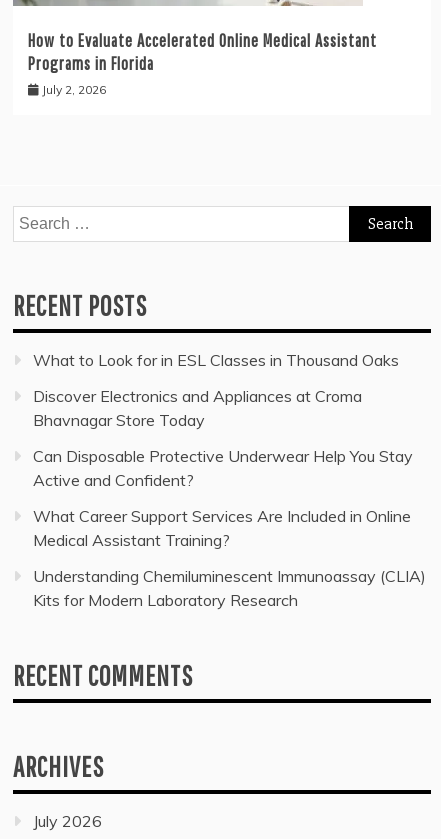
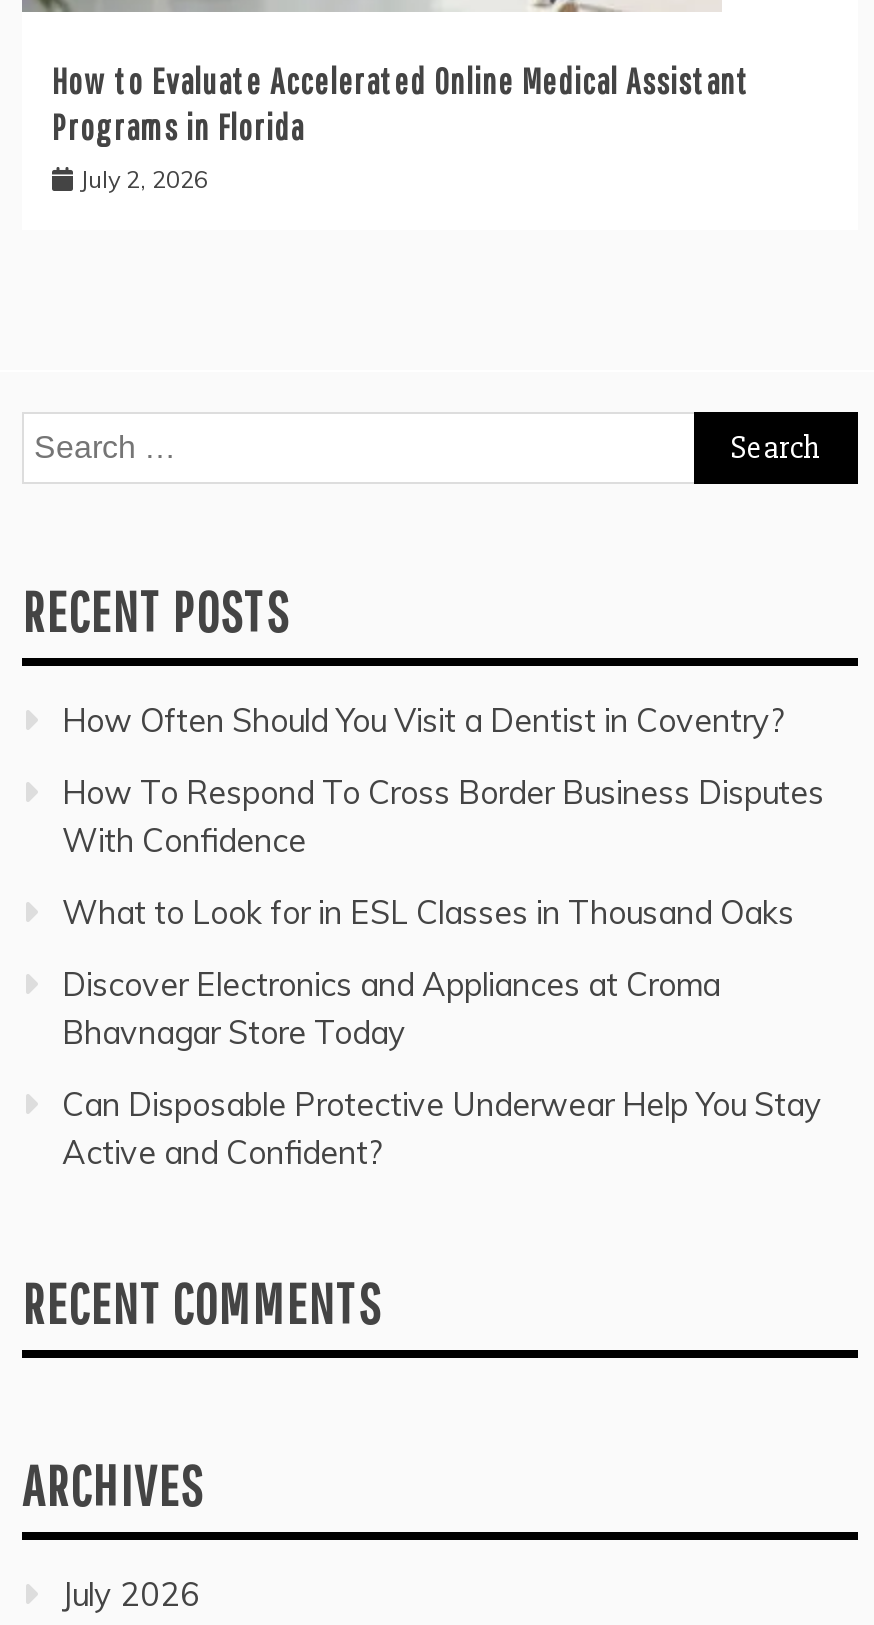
+ How Often Should You Visit a Dentist in Coventry?
+ How To Respond To Cross Border Business Disputes
+ With Confidence

moved down: What to Look for in ESL Classes in Thousand Oaks | Discover Electronics and Appliances at Croma | Bhavnagar Store Today | Can Disposable Protective Underwear Help You Stay | Active and Confident?

- What Career Support Services Are Included in Online
- Medical Assistant Training?
- Understanding Chemiluminescent Immunoassay (CLIA)
- Kits for Modern Laboratory Research
